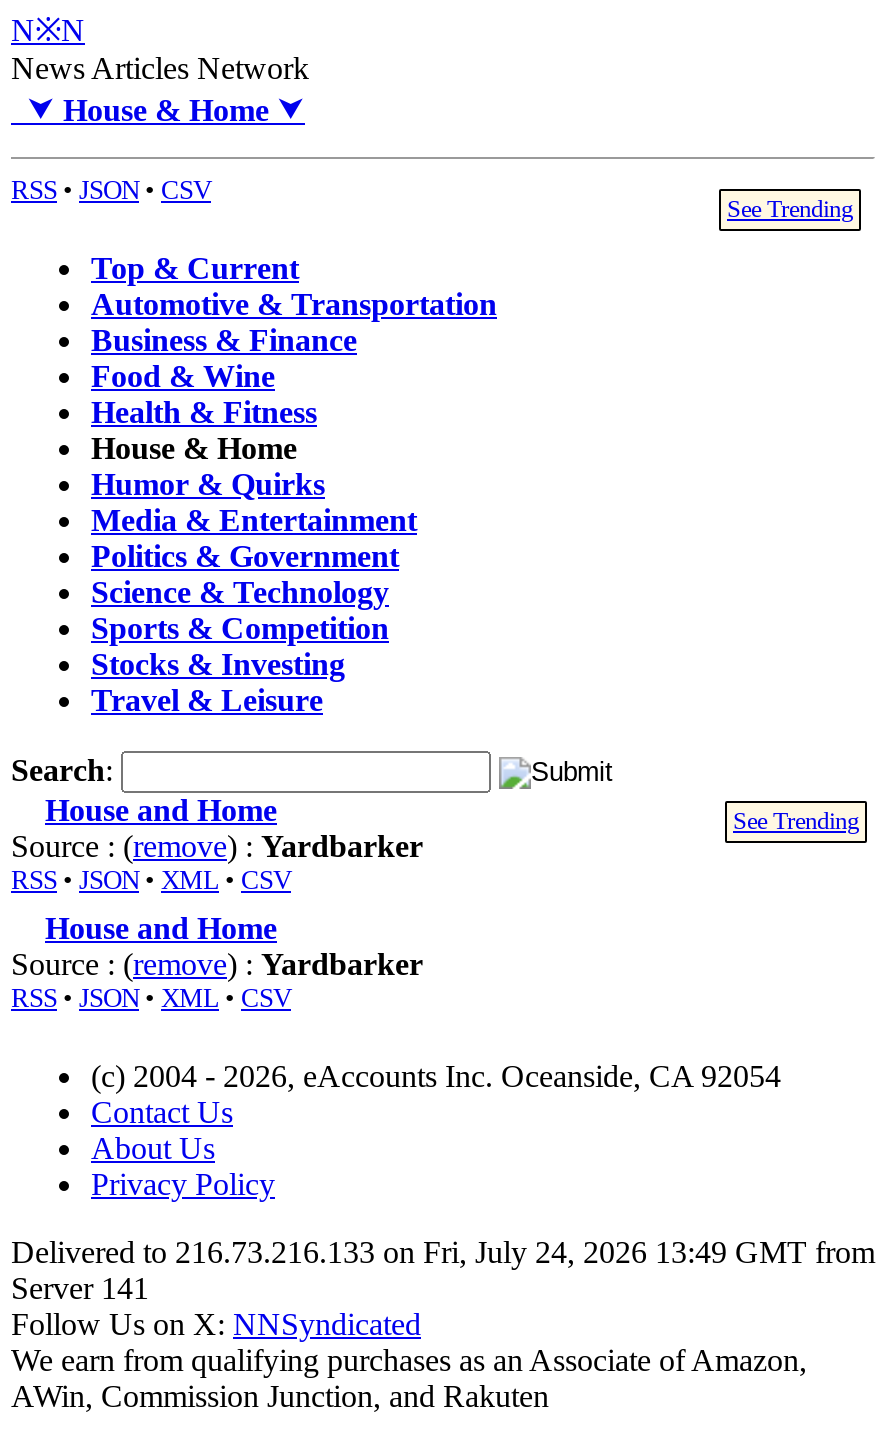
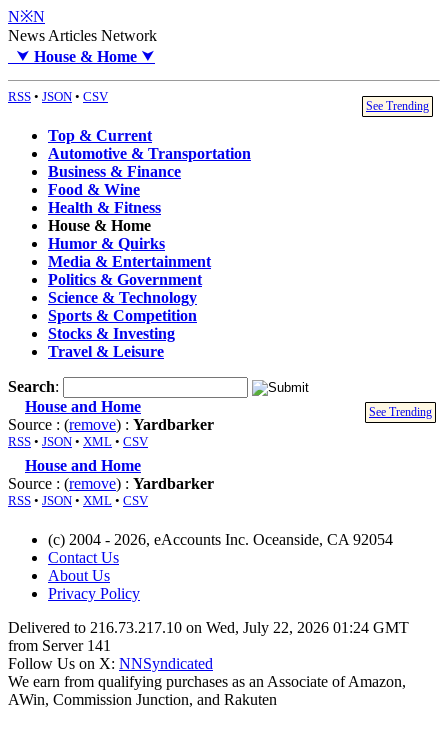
- Delivered to 216.73.216.133 on Fri, July 24, 2026 13:49 GMT from
- Server 141
+ Delivered to 216.73.217.10 on Wed, July 22, 2026 01:24 GMT
+ from Server 141
